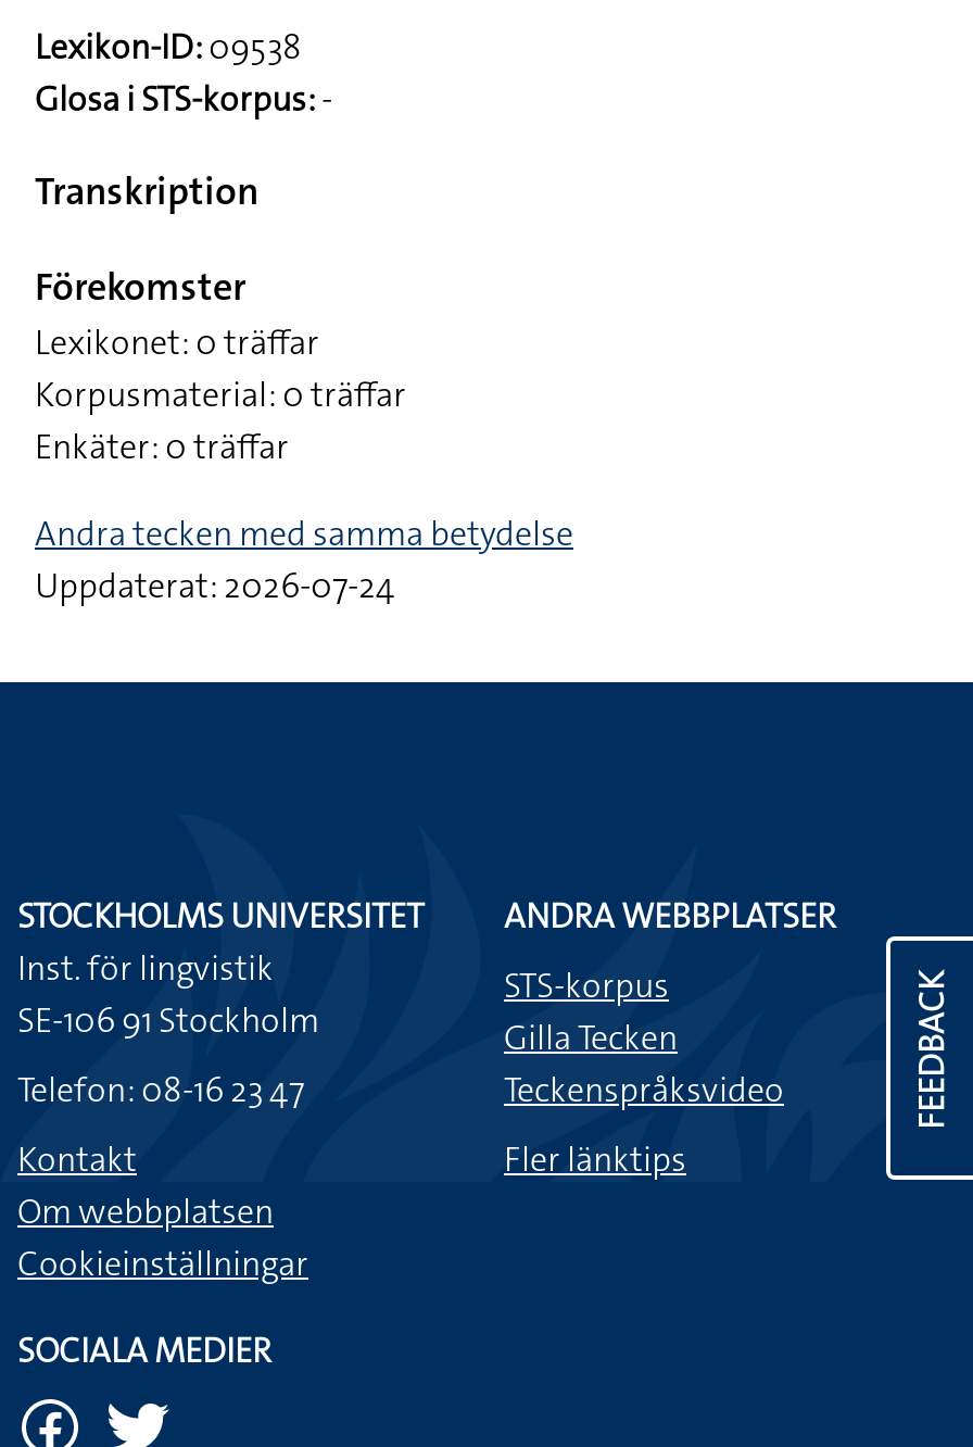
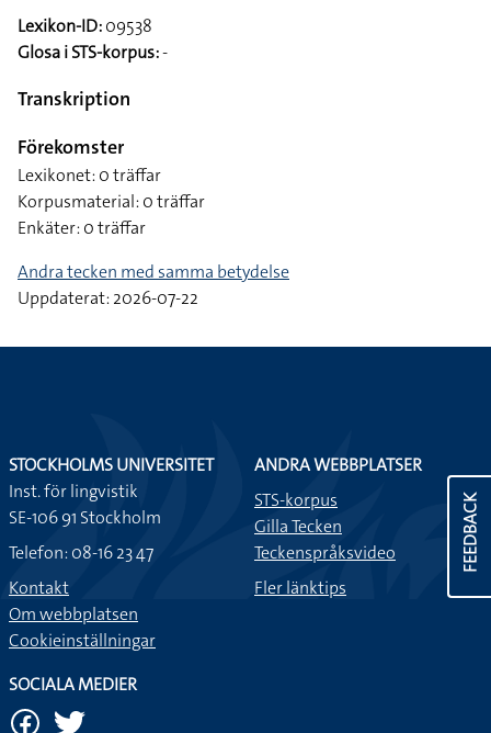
- Uppdaterat: 2026-07-24
+ Uppdaterat: 2026-07-22
